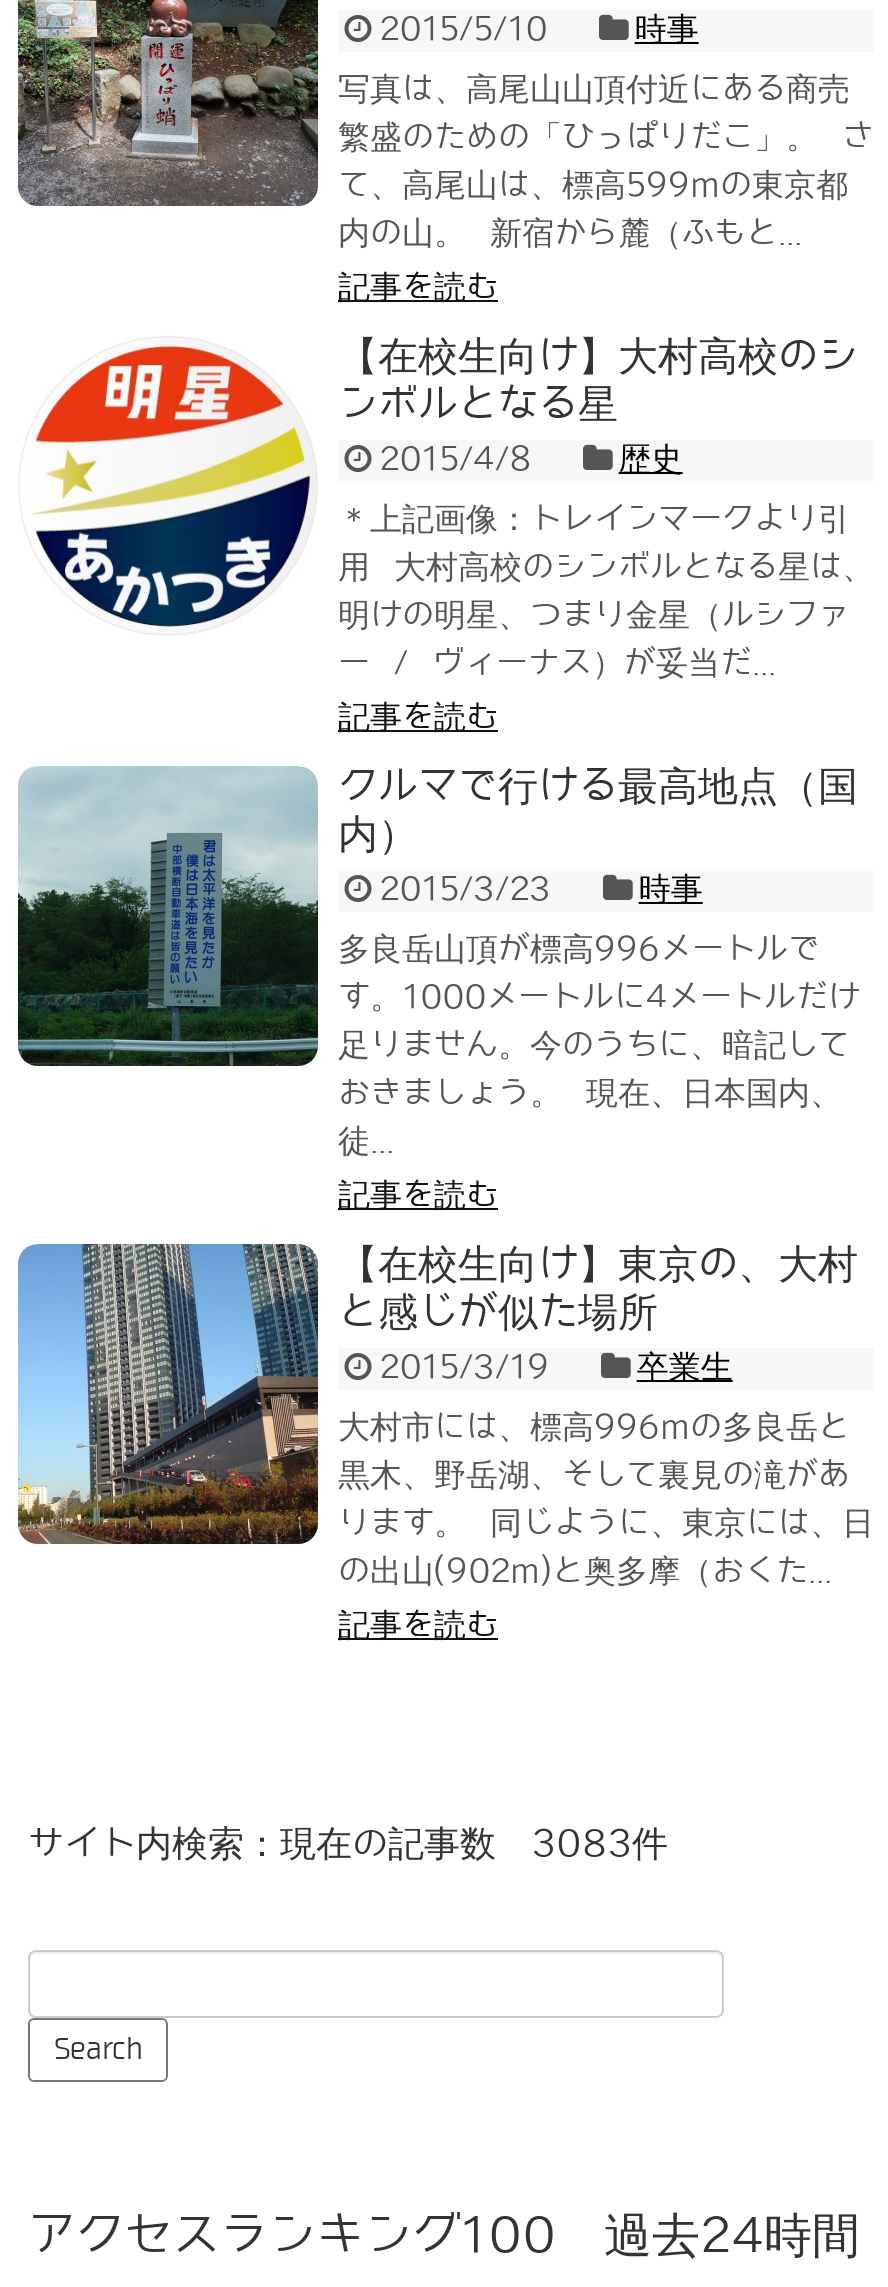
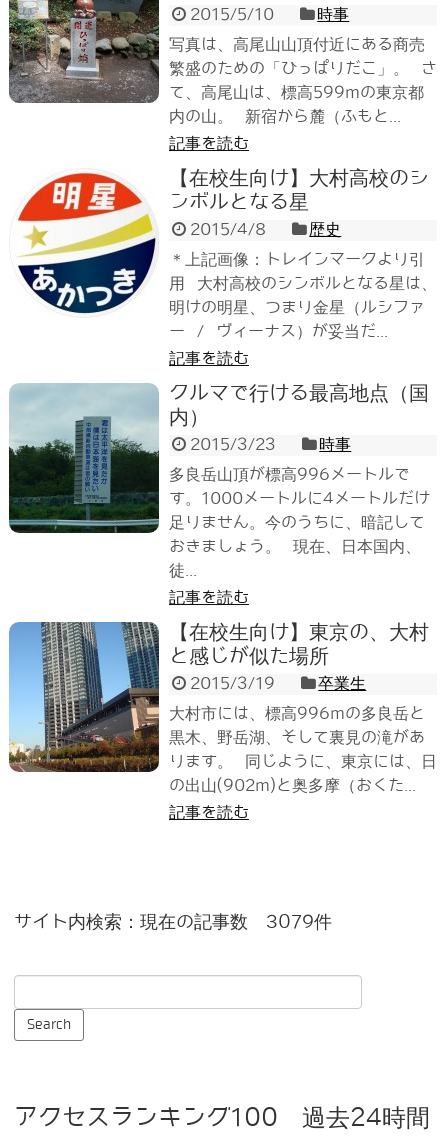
- サイト内検索：現在の記事数 3083件
+ サイト内検索：現在の記事数 3079件
